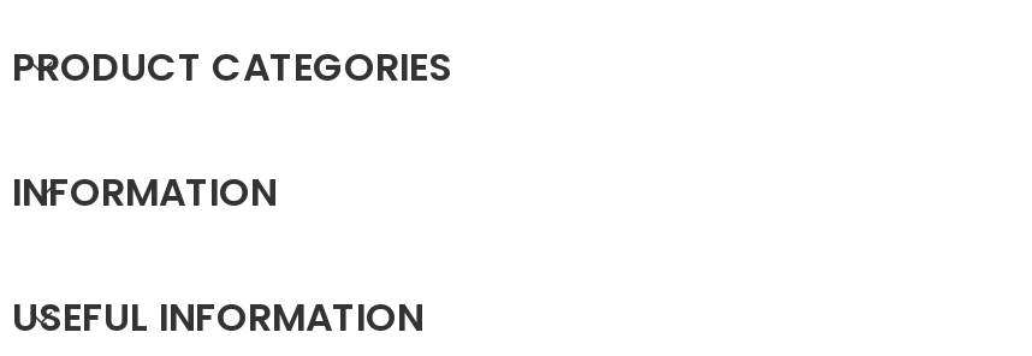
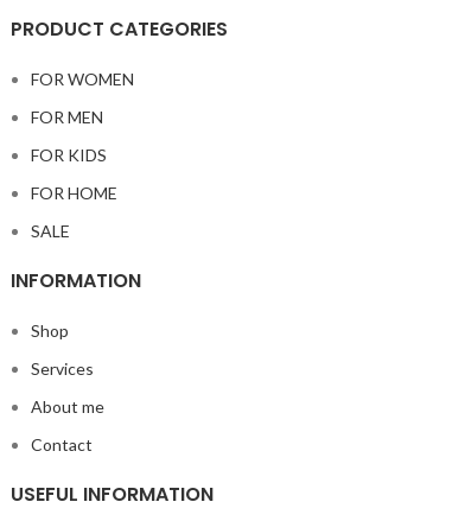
+ FOR WOMEN
+ FOR MEN
+ FOR KIDS
+ FOR HOME
+ SALE

+ Shop
+ Services
+ About me
+ Contact
